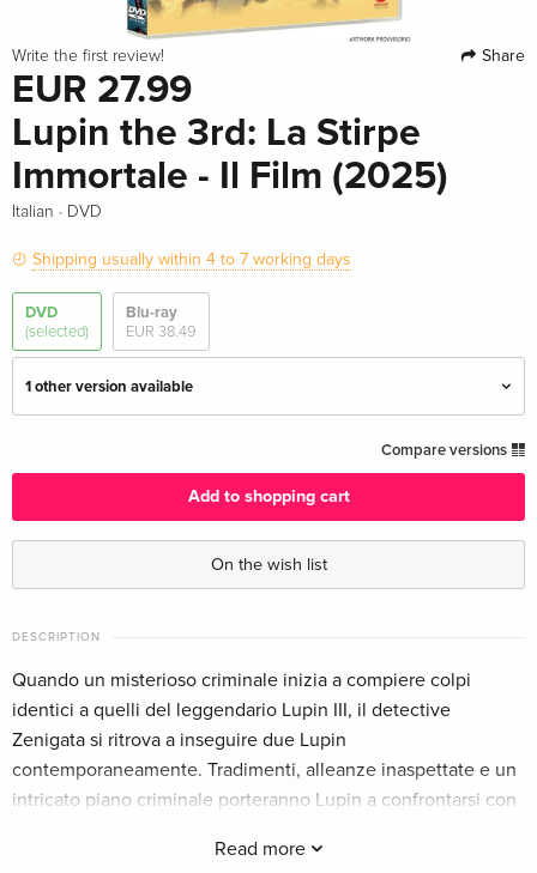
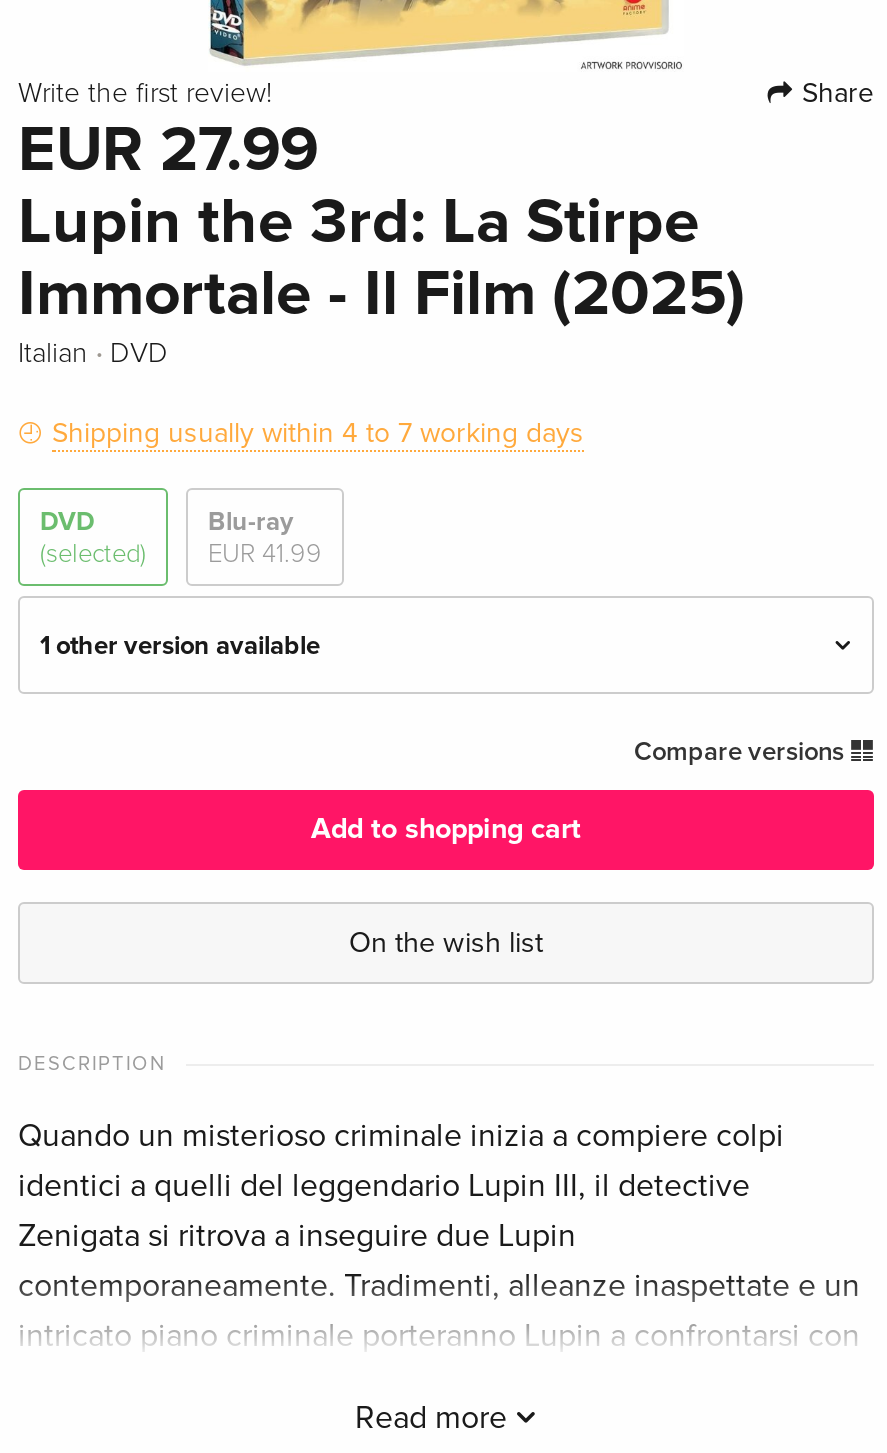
- EUR 38.49
+ EUR 41.99
